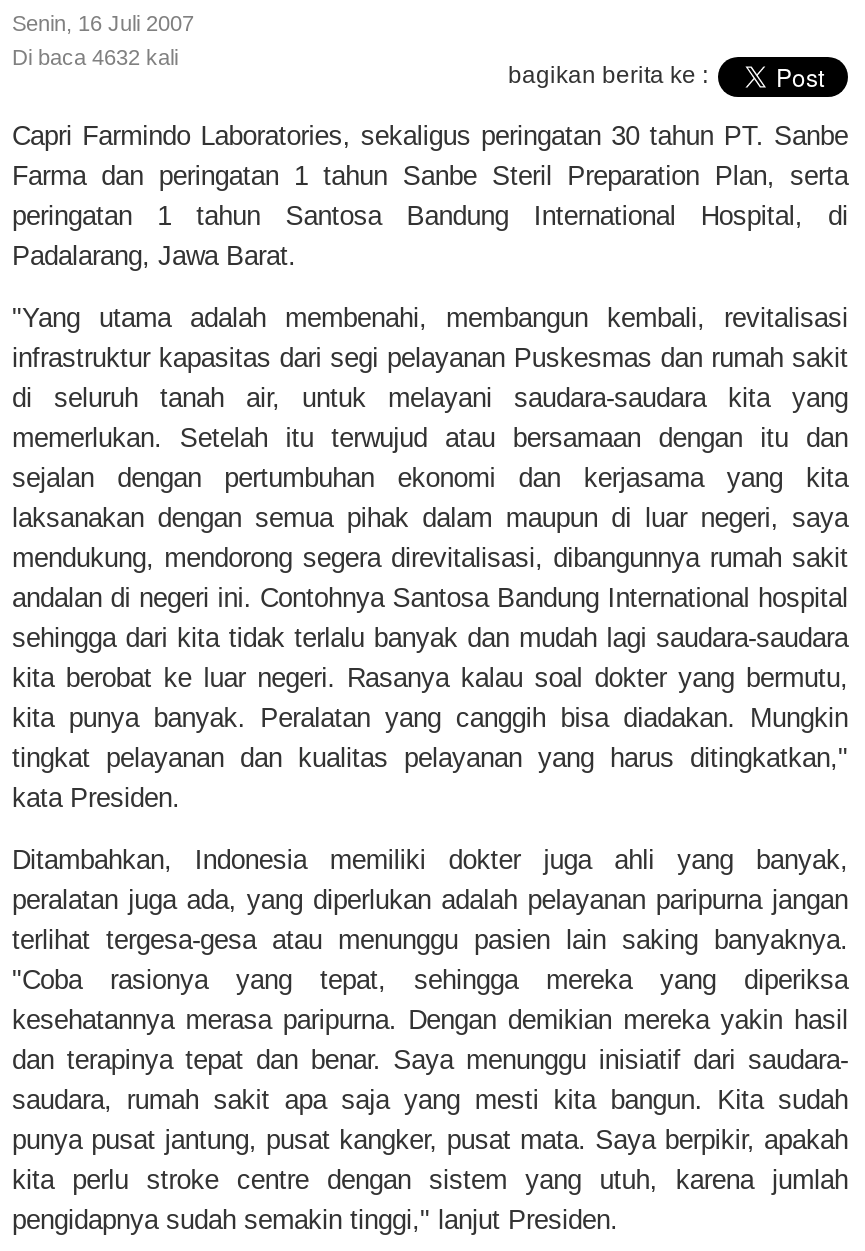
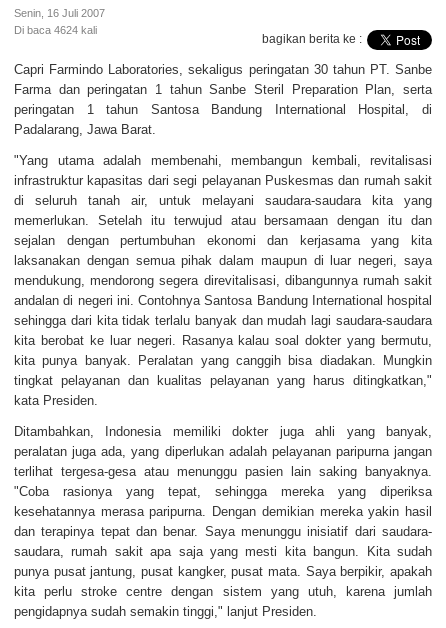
- Di baca 4632 kali
+ Di baca 4624 kali
